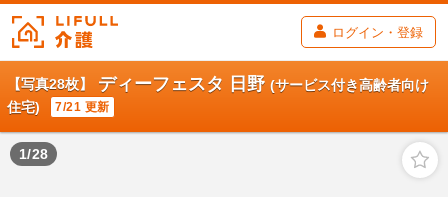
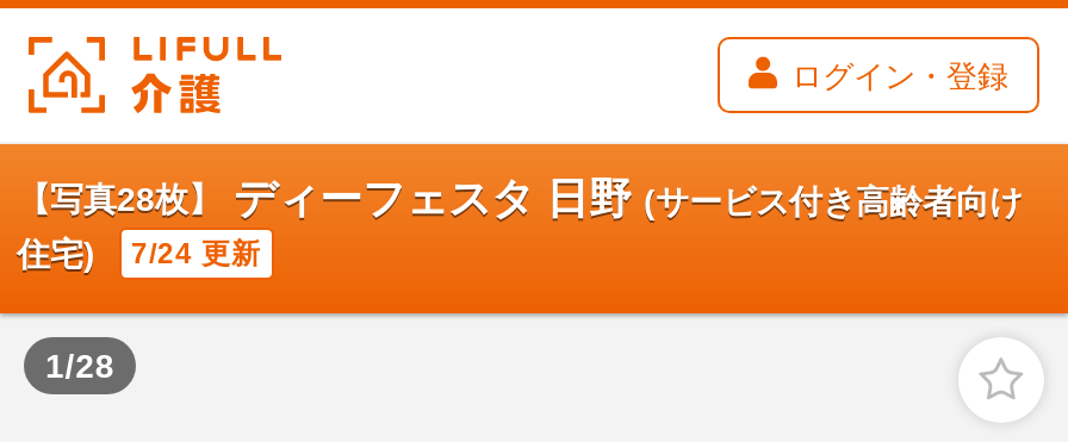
- 住宅) 7/21 更新
+ 住宅) 7/24 更新
